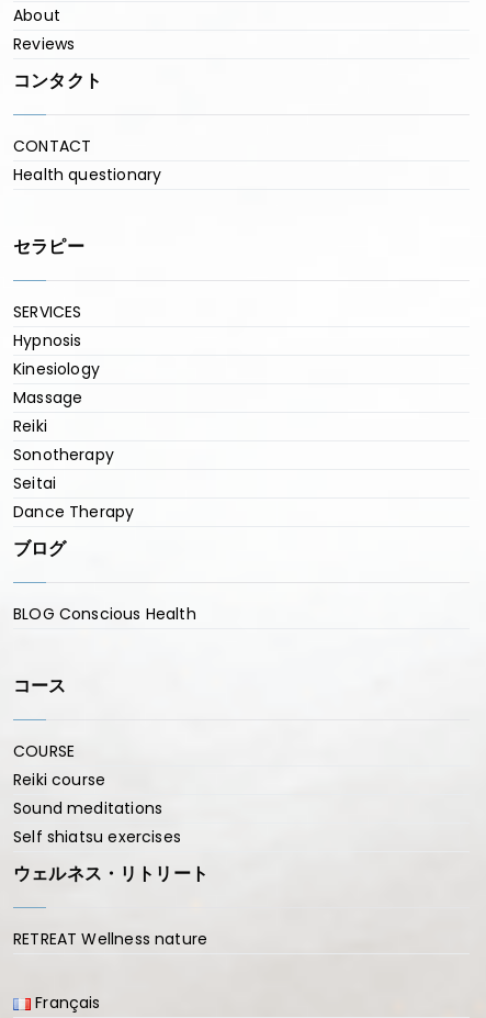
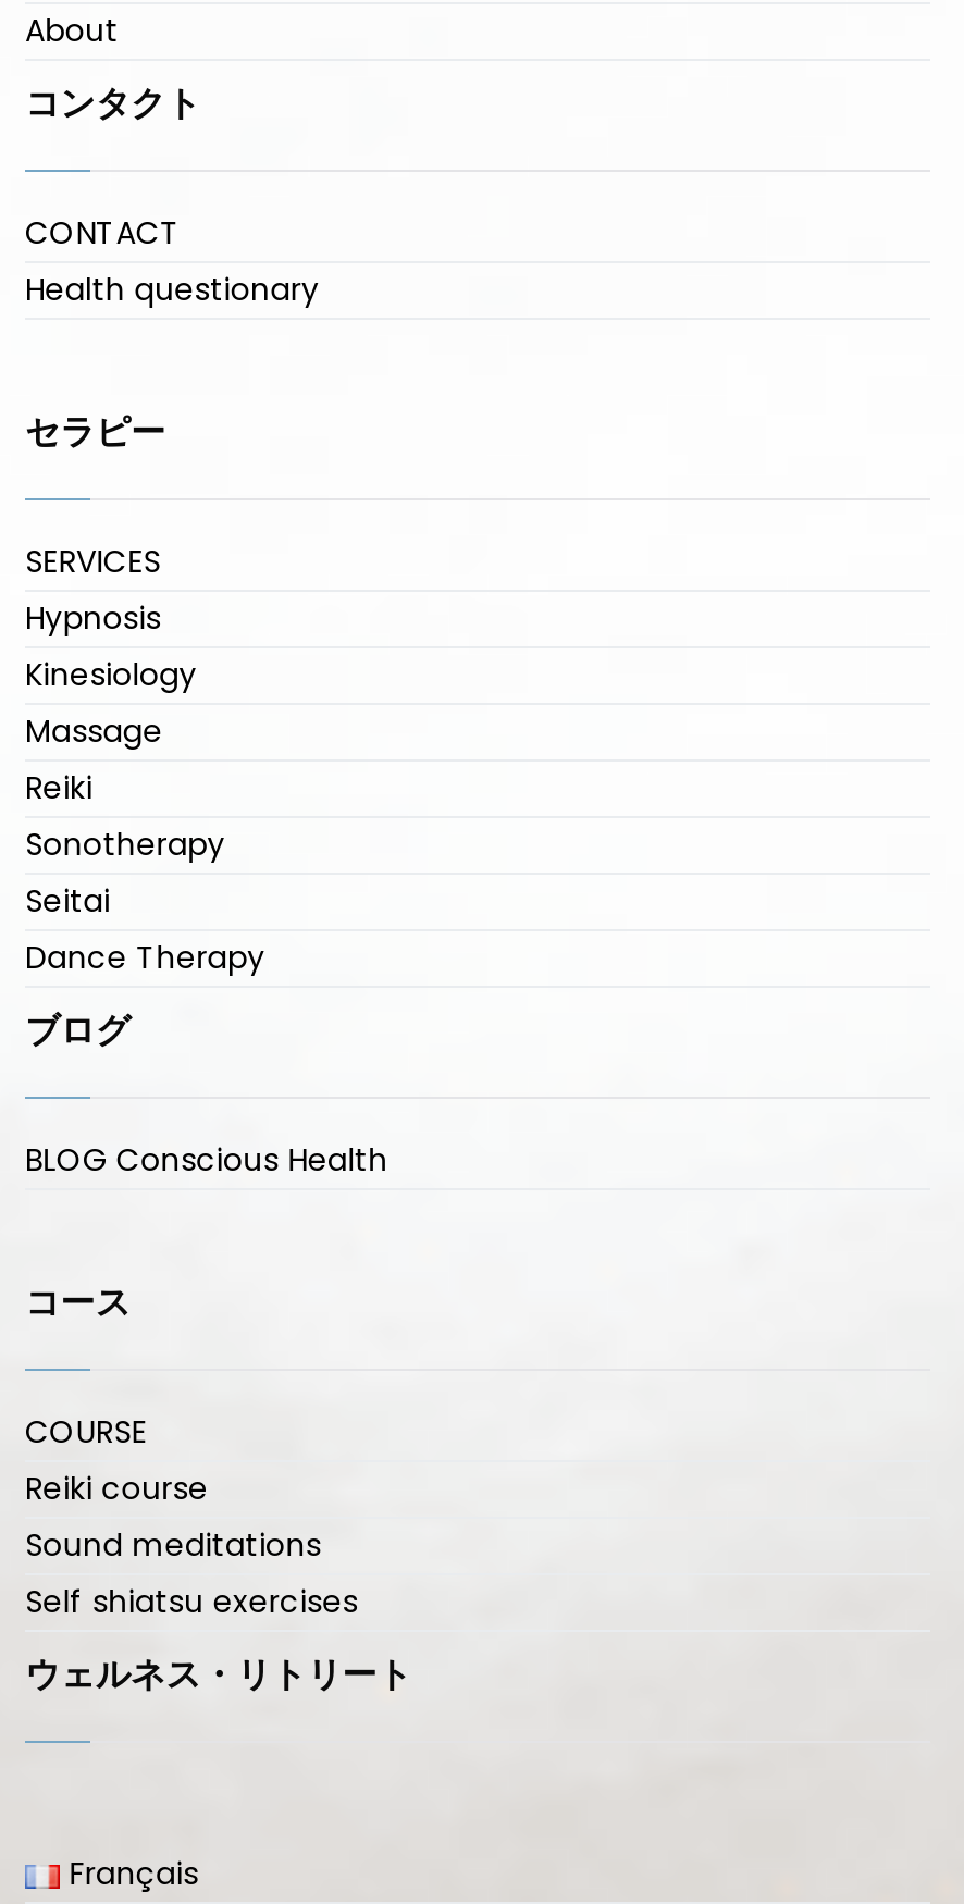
- Reviews

- RETREAT Wellness nature
